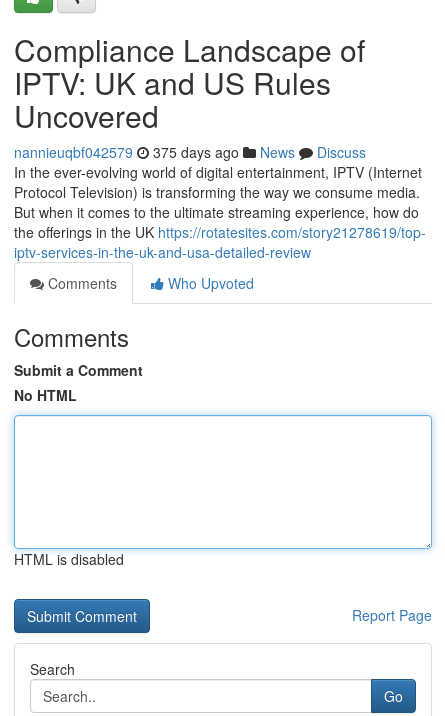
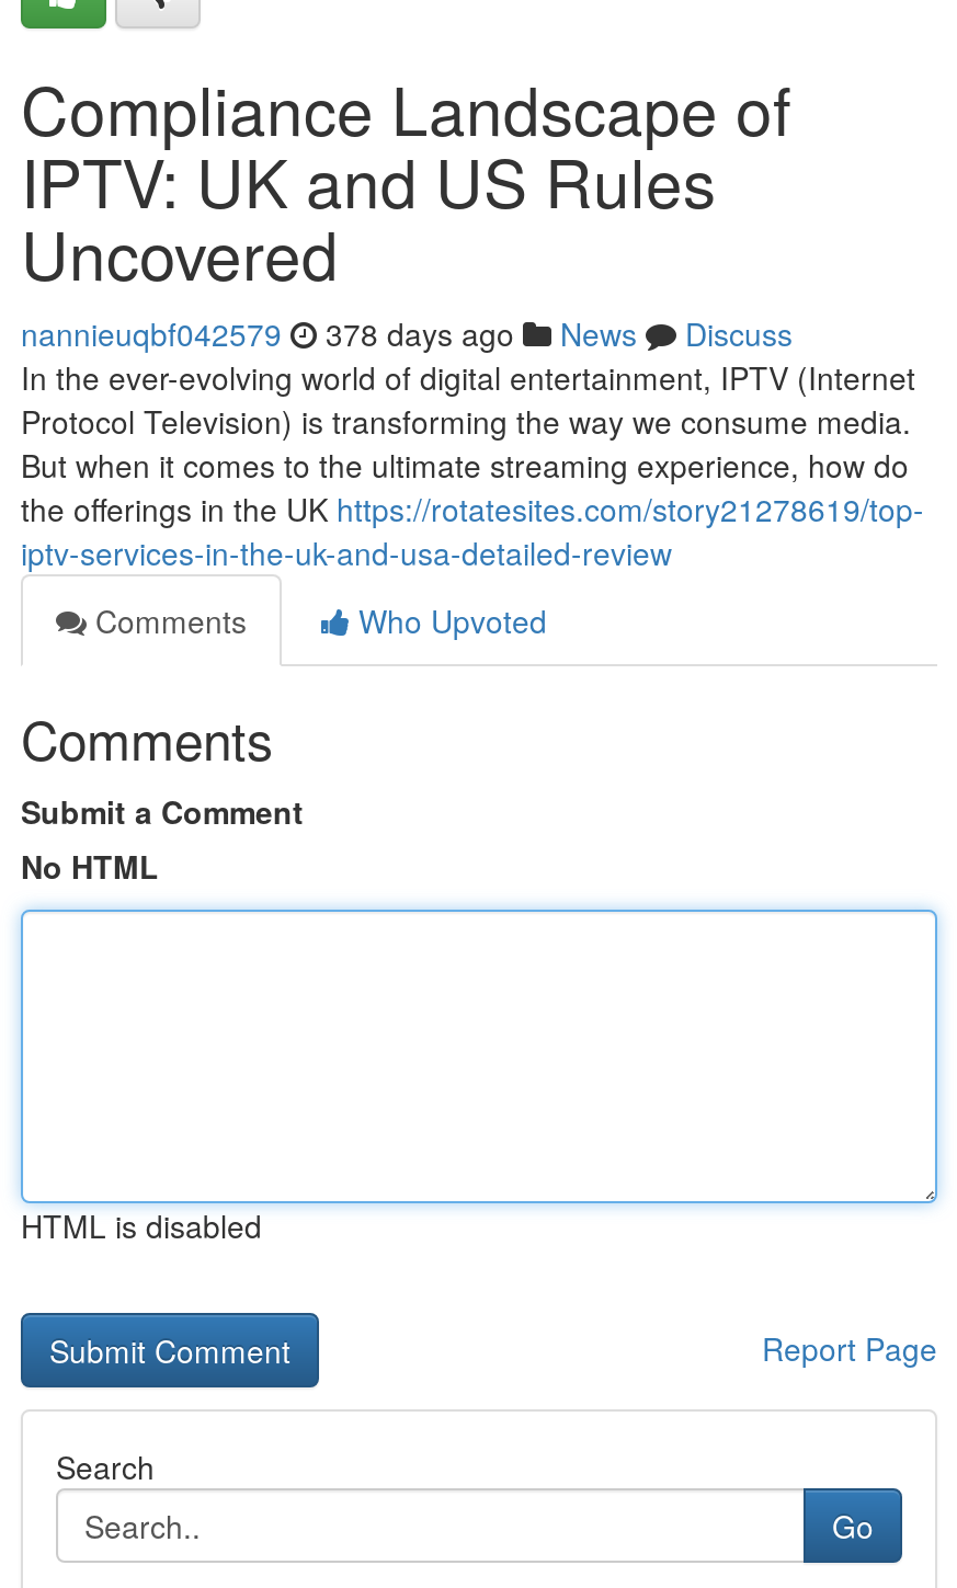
- nannieuqbf042579 375 days ago News Discuss
+ nannieuqbf042579 378 days ago News Discuss
